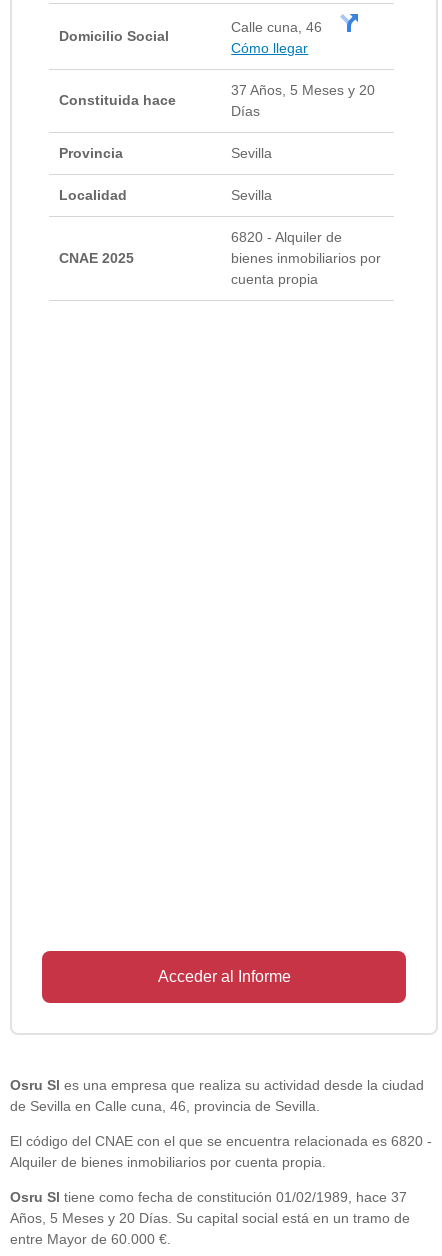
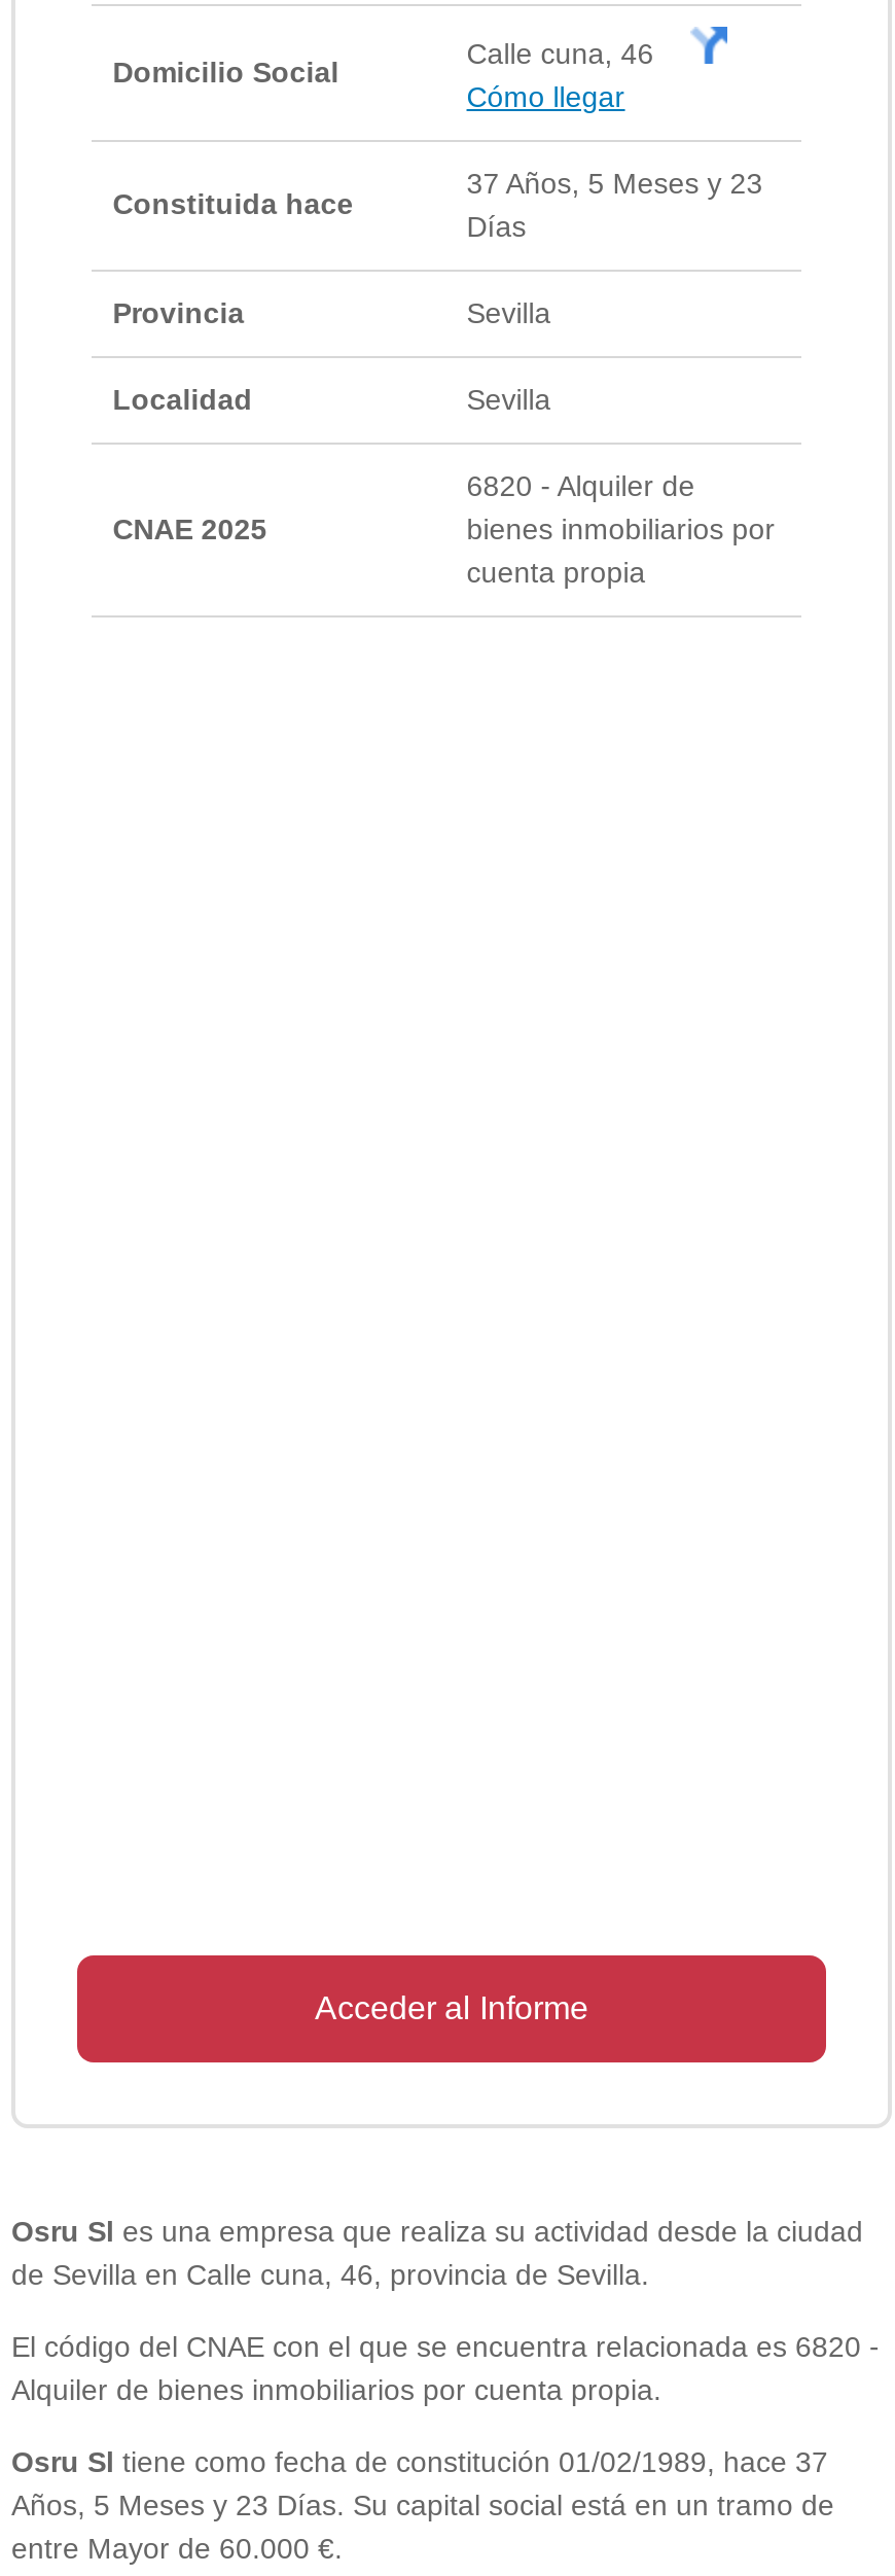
- 37 Años, 5 Meses y 20
+ 37 Años, 5 Meses y 23

- Años, 5 Meses y 20 Días. Su capital social está en un tramo de
+ Años, 5 Meses y 23 Días. Su capital social está en un tramo de
